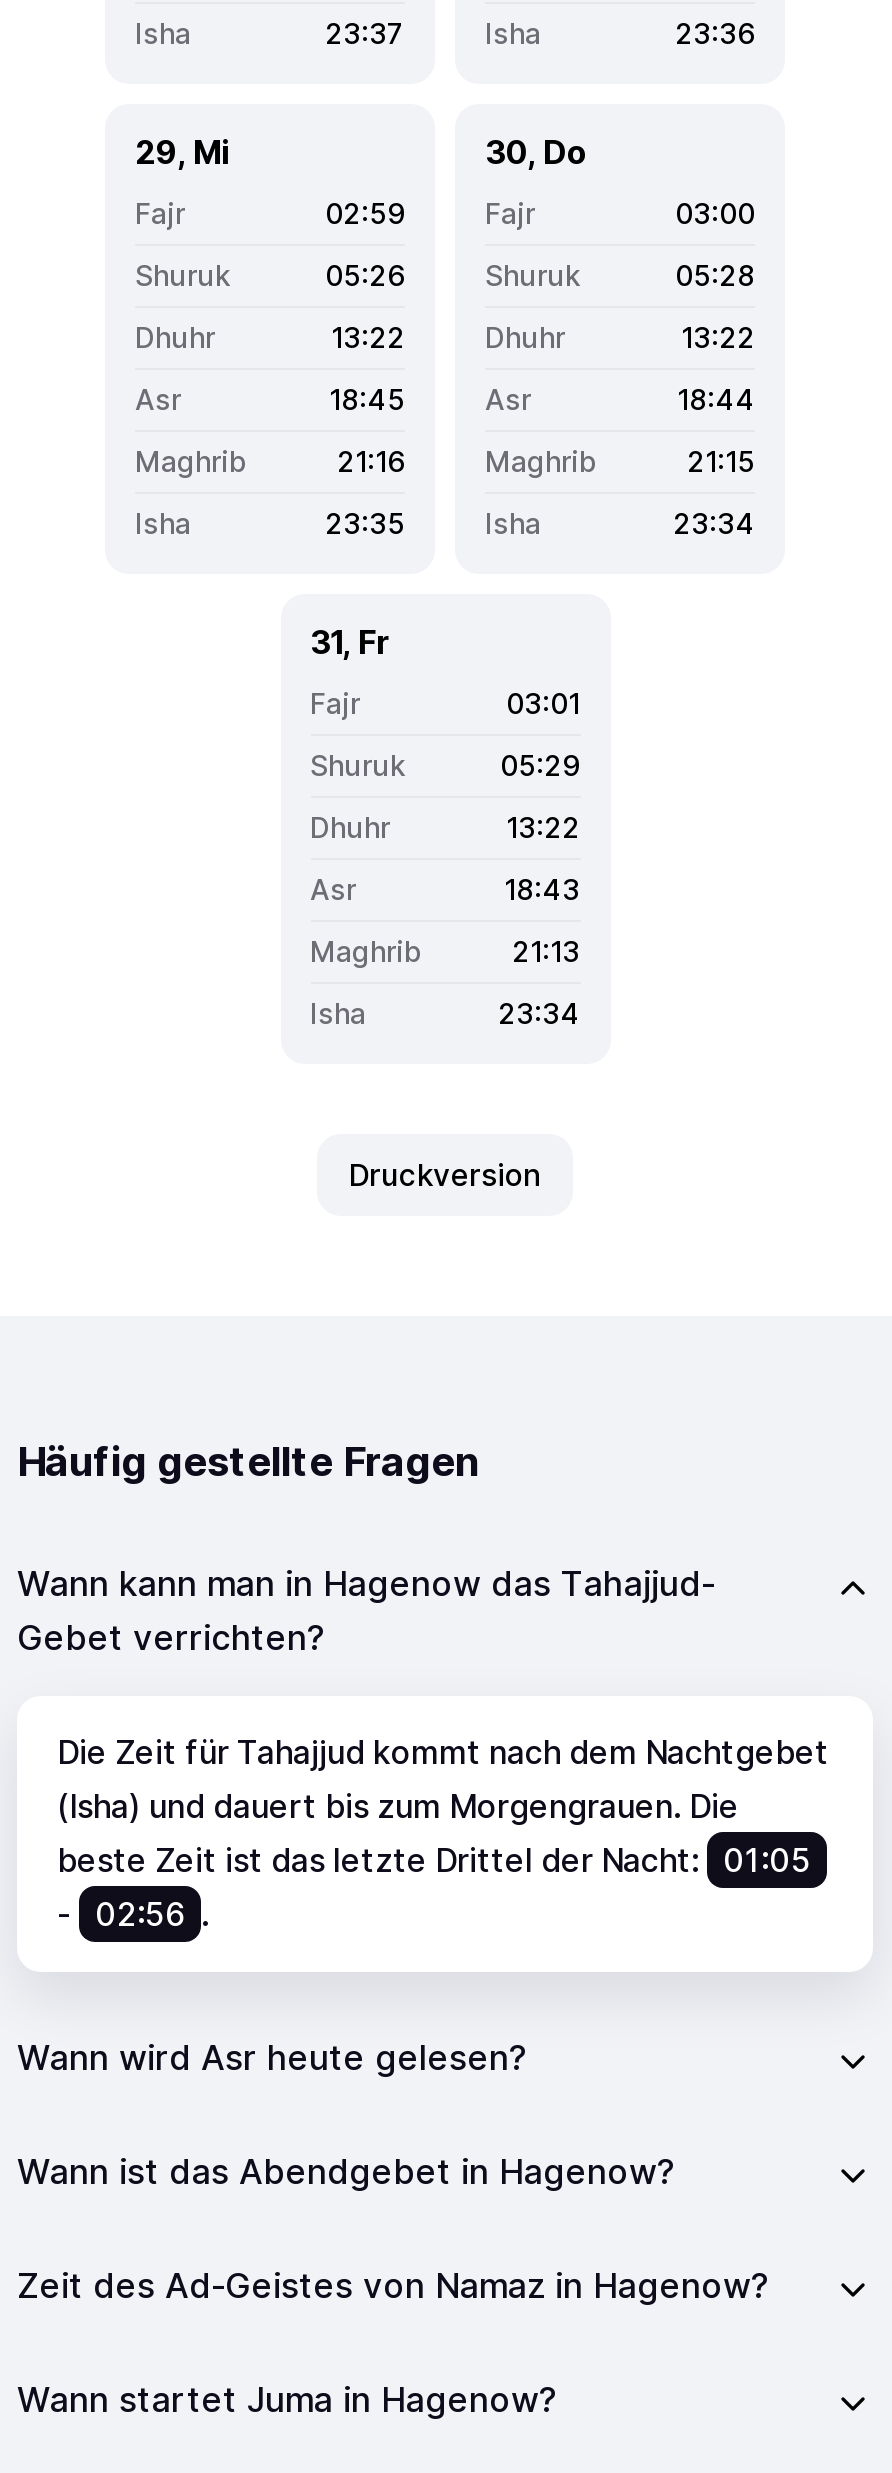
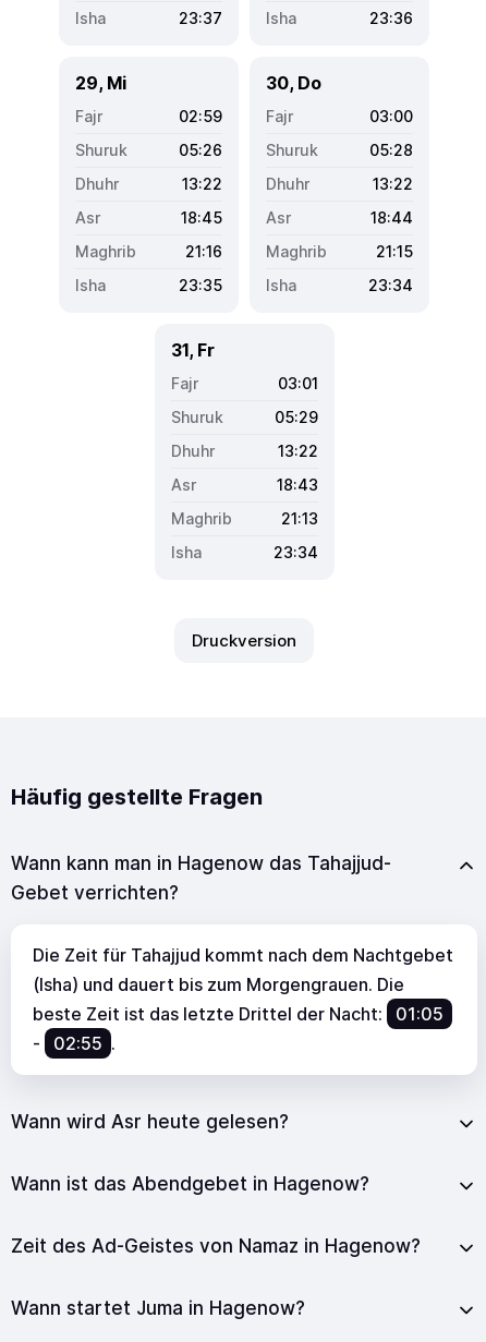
- - 02:56 .
+ - 02:55 .
